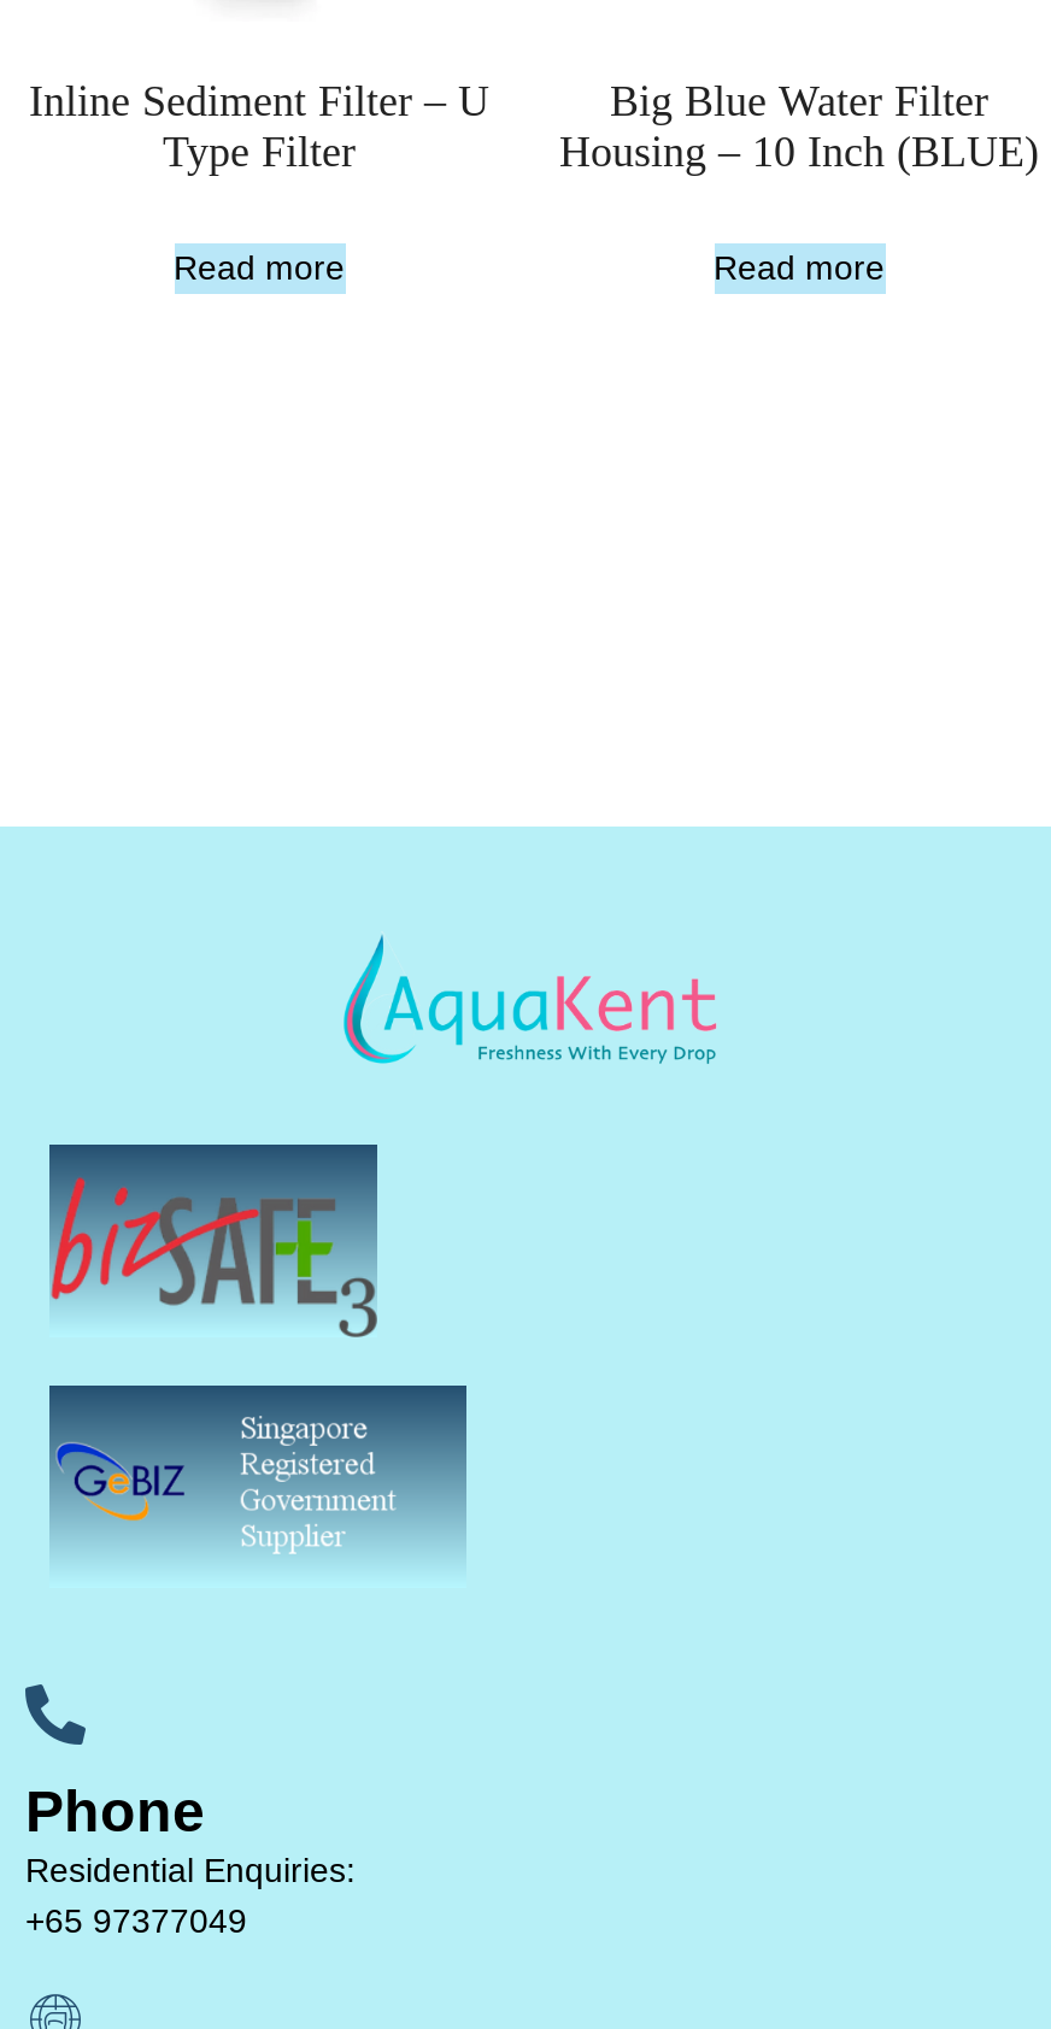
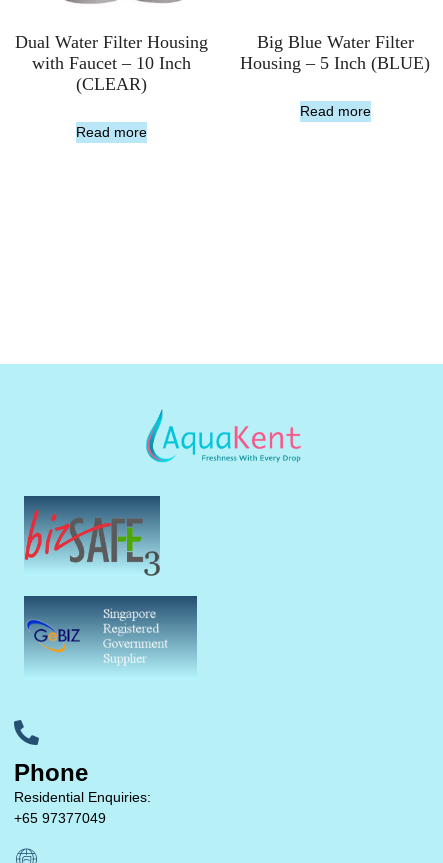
- Inline Sediment Filter – U
- Type Filter
+ Dual Water Filter Housing
+ with Faucet – 10 Inch
+ (CLEAR)

- Housing – 10 Inch (BLUE)
+ Housing – 5 Inch (BLUE)
